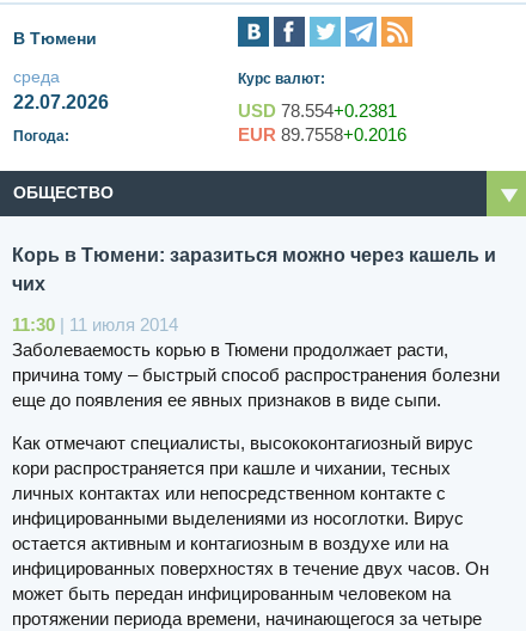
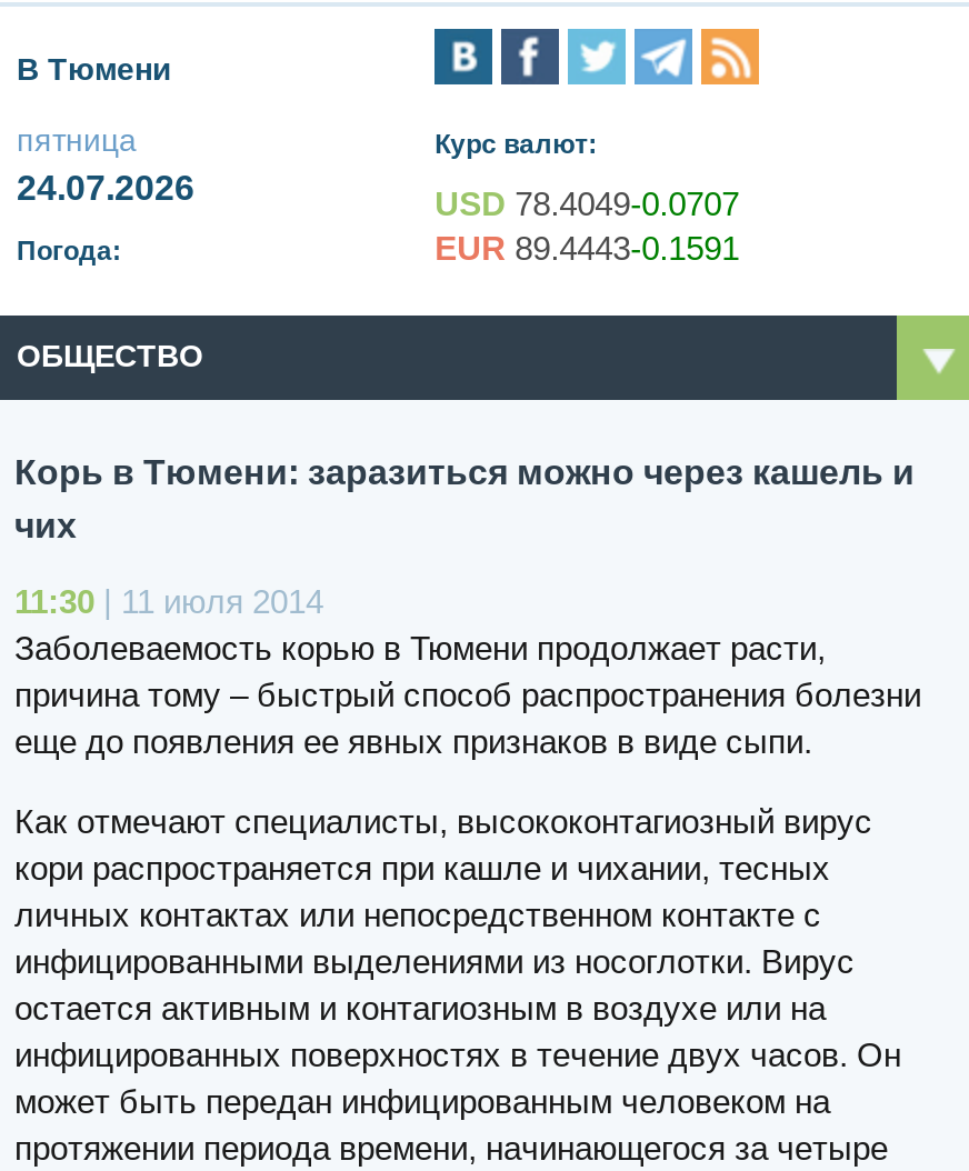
- среда
- 22.07.2026
+ пятница
+ 24.07.2026

- USD 78.554+0.2381
+ USD 78.4049-0.0707

- EUR 89.7558+0.2016
+ EUR 89.4443-0.1591
